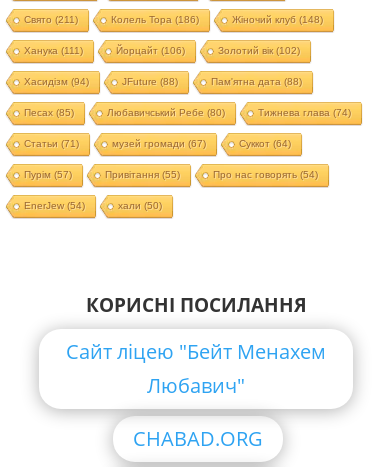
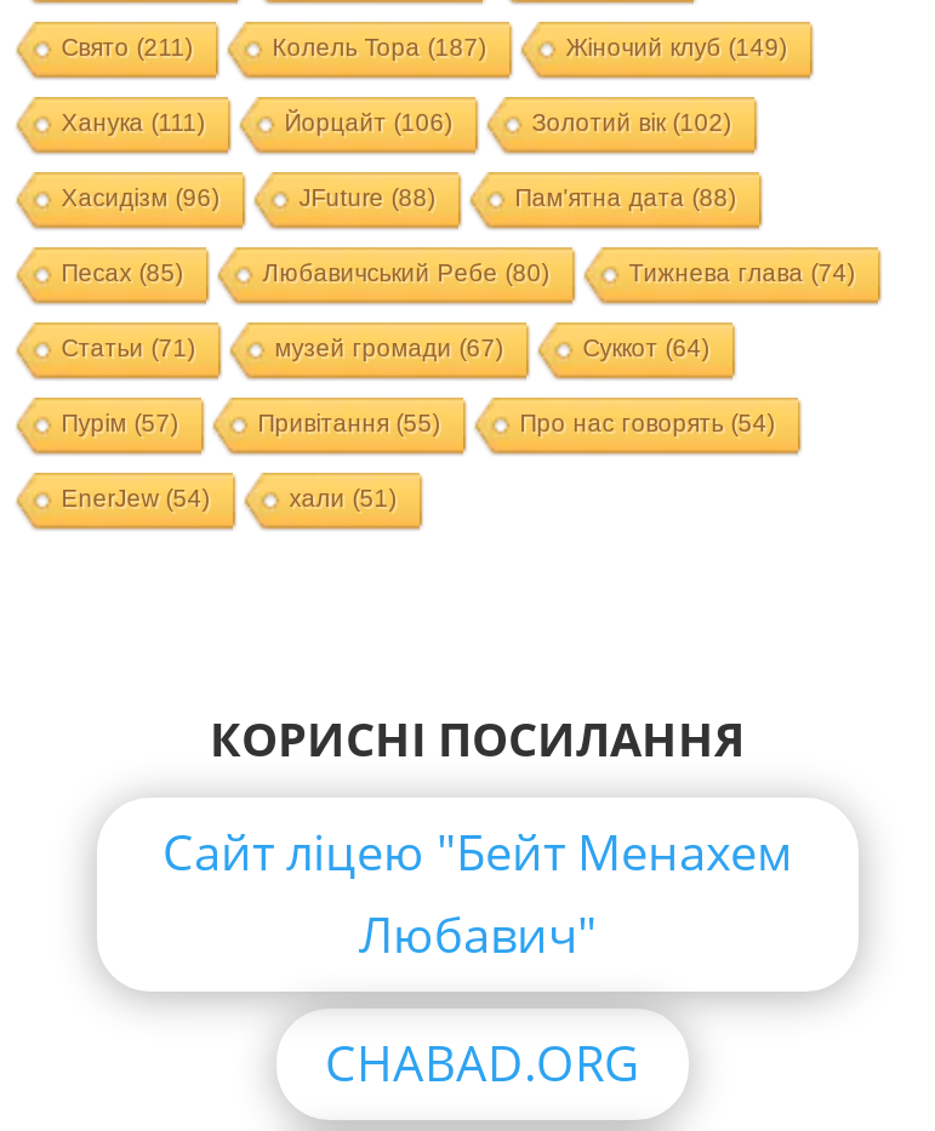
- Колель Тора (186)
+ Колель Тора (187)

- Жіночий клуб (148)
+ Жіночий клуб (149)

- Хасидізм (94)
+ Хасидізм (96)

- хали (50)
+ хали (51)
